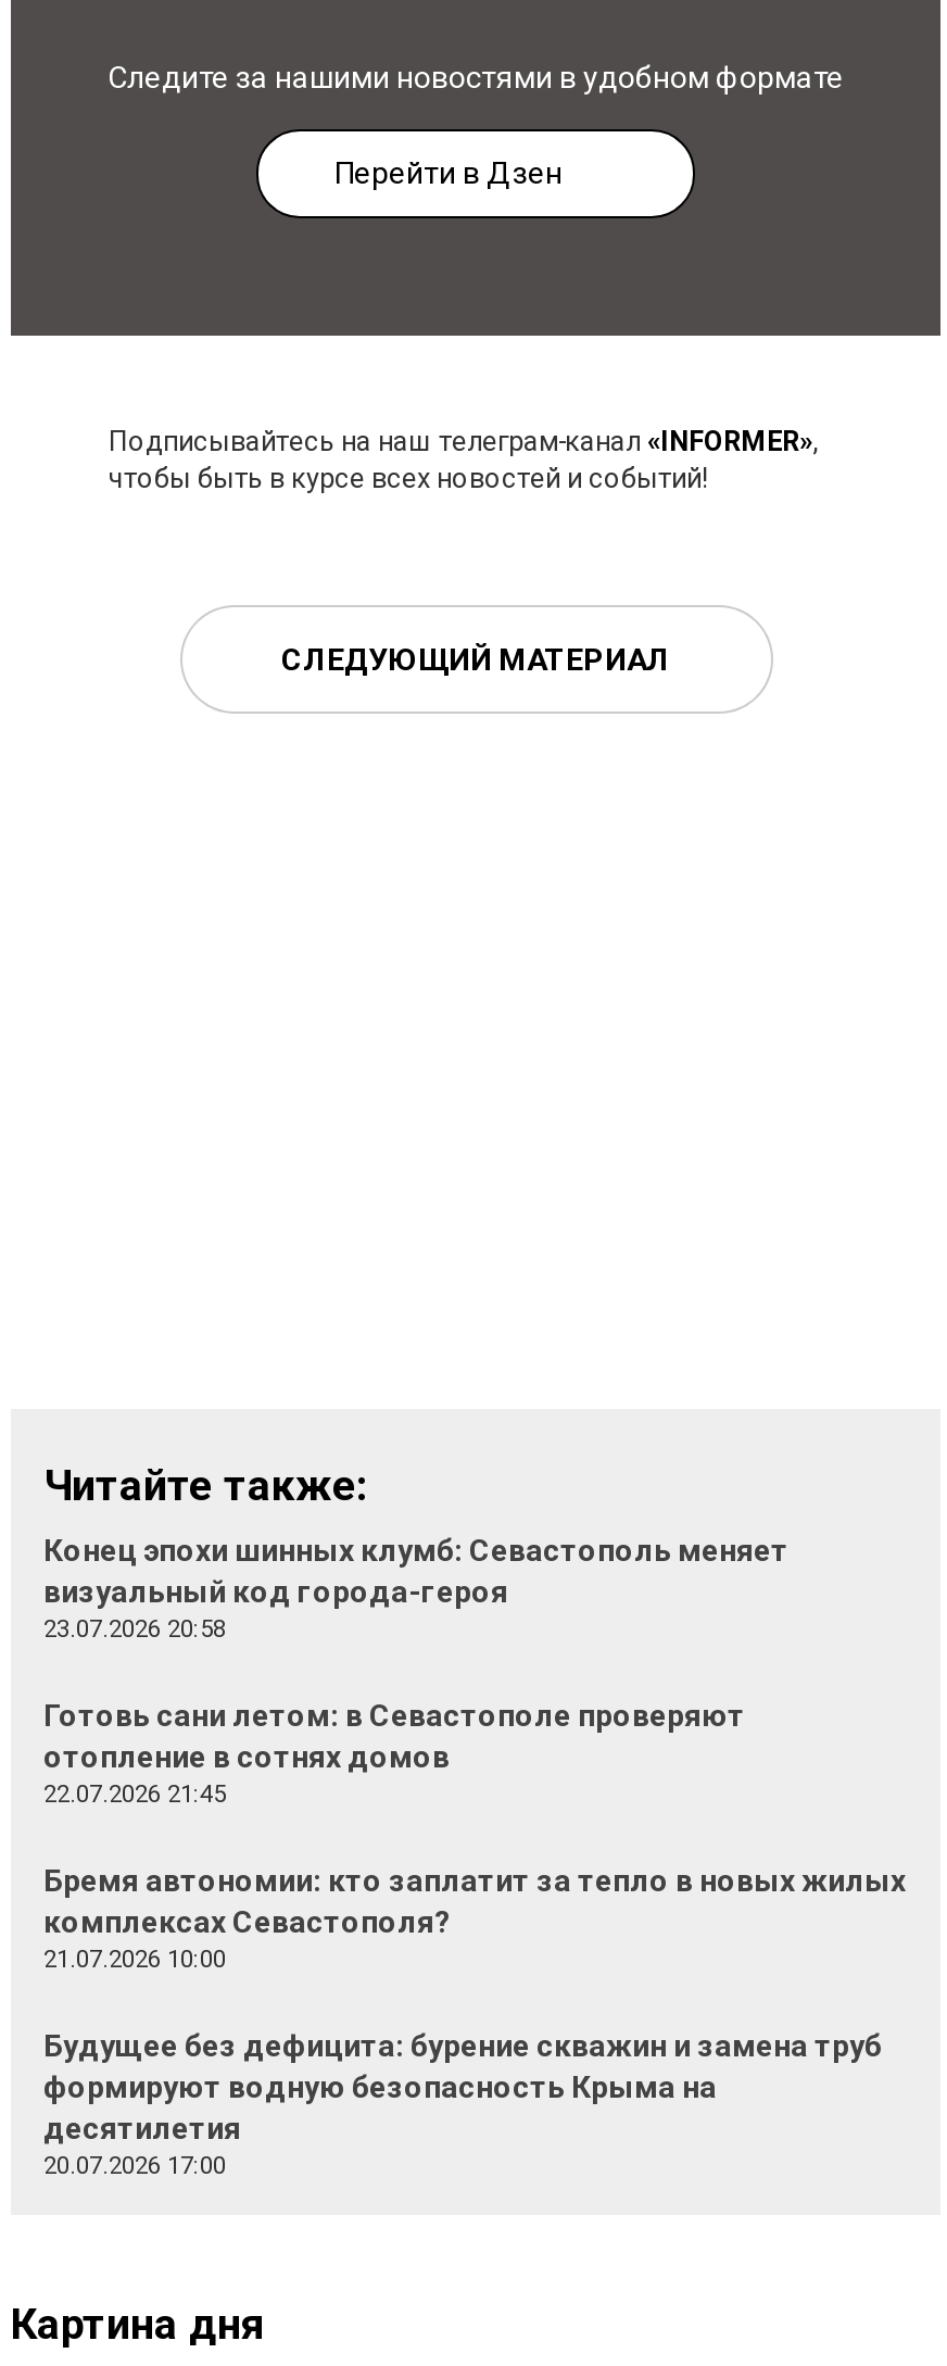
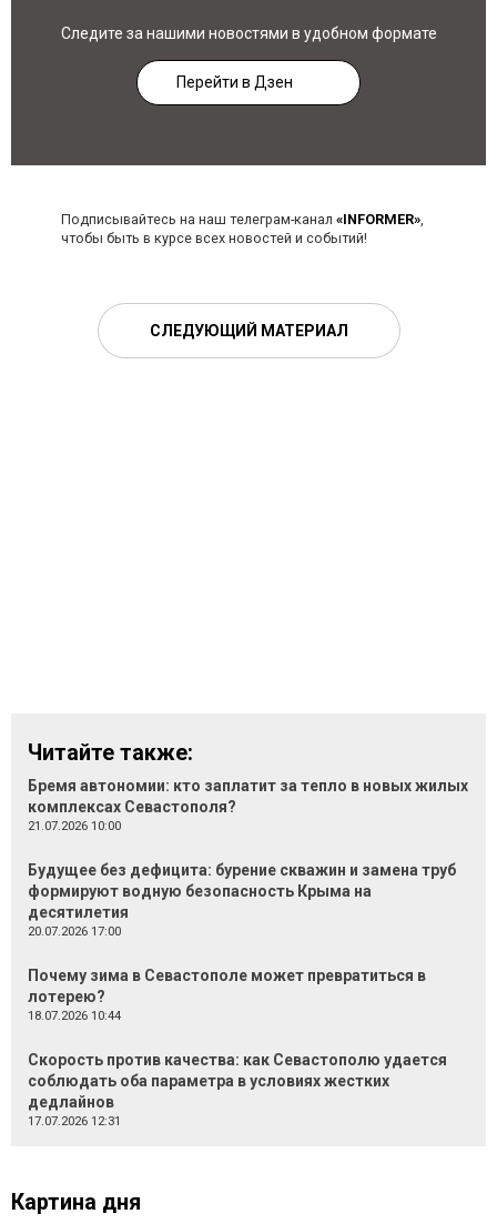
- Конец эпохи шинных клумб: Севастополь меняет
- визуальный код города-героя
- 23.07.2026 20:58
- Готовь сани летом: в Севастополе проверяют
- отопление в сотнях домов
- 22.07.2026 21:45

moved up: Бремя автономии: кто заплатит за тепло в новых жилых | комплексах Севастополя? | 21.07.2026 10:00 | Будущее без дефицита: бурение скважин и замена труб | формируют водную безопасность Крыма на | десятилетия | 20.07.2026 17:00

+ Почему зима в Севастополе может превратиться в
+ лотерею?
+ 18.07.2026 10:44
+ Скорость против качества: как Севастополю удается
+ соблюдать оба параметра в условиях жестких
+ дедлайнов
+ 17.07.2026 12:31
